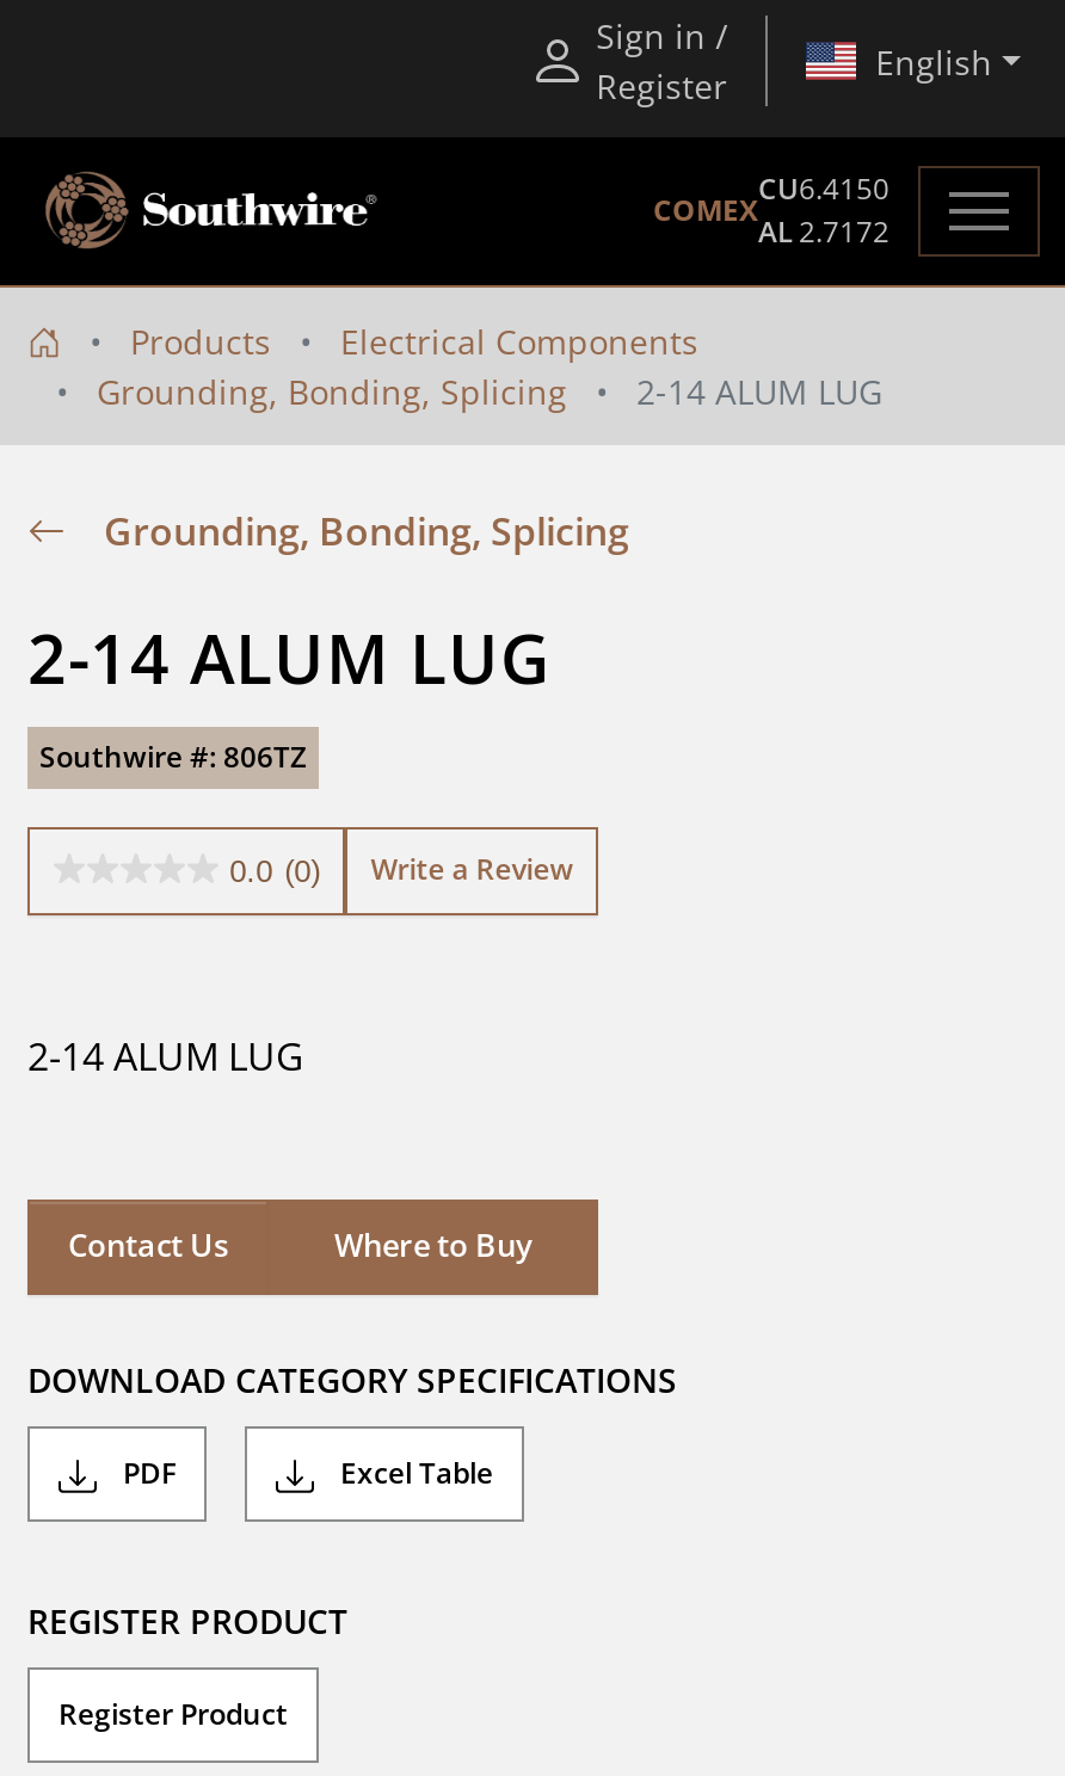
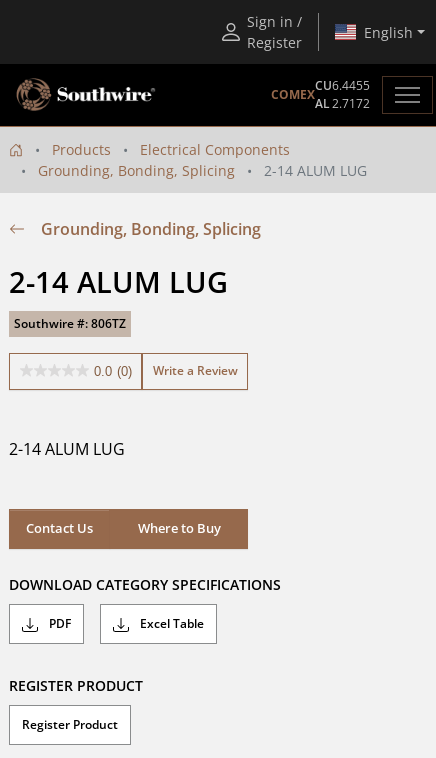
- CU6.4150
+ CU6.4455
